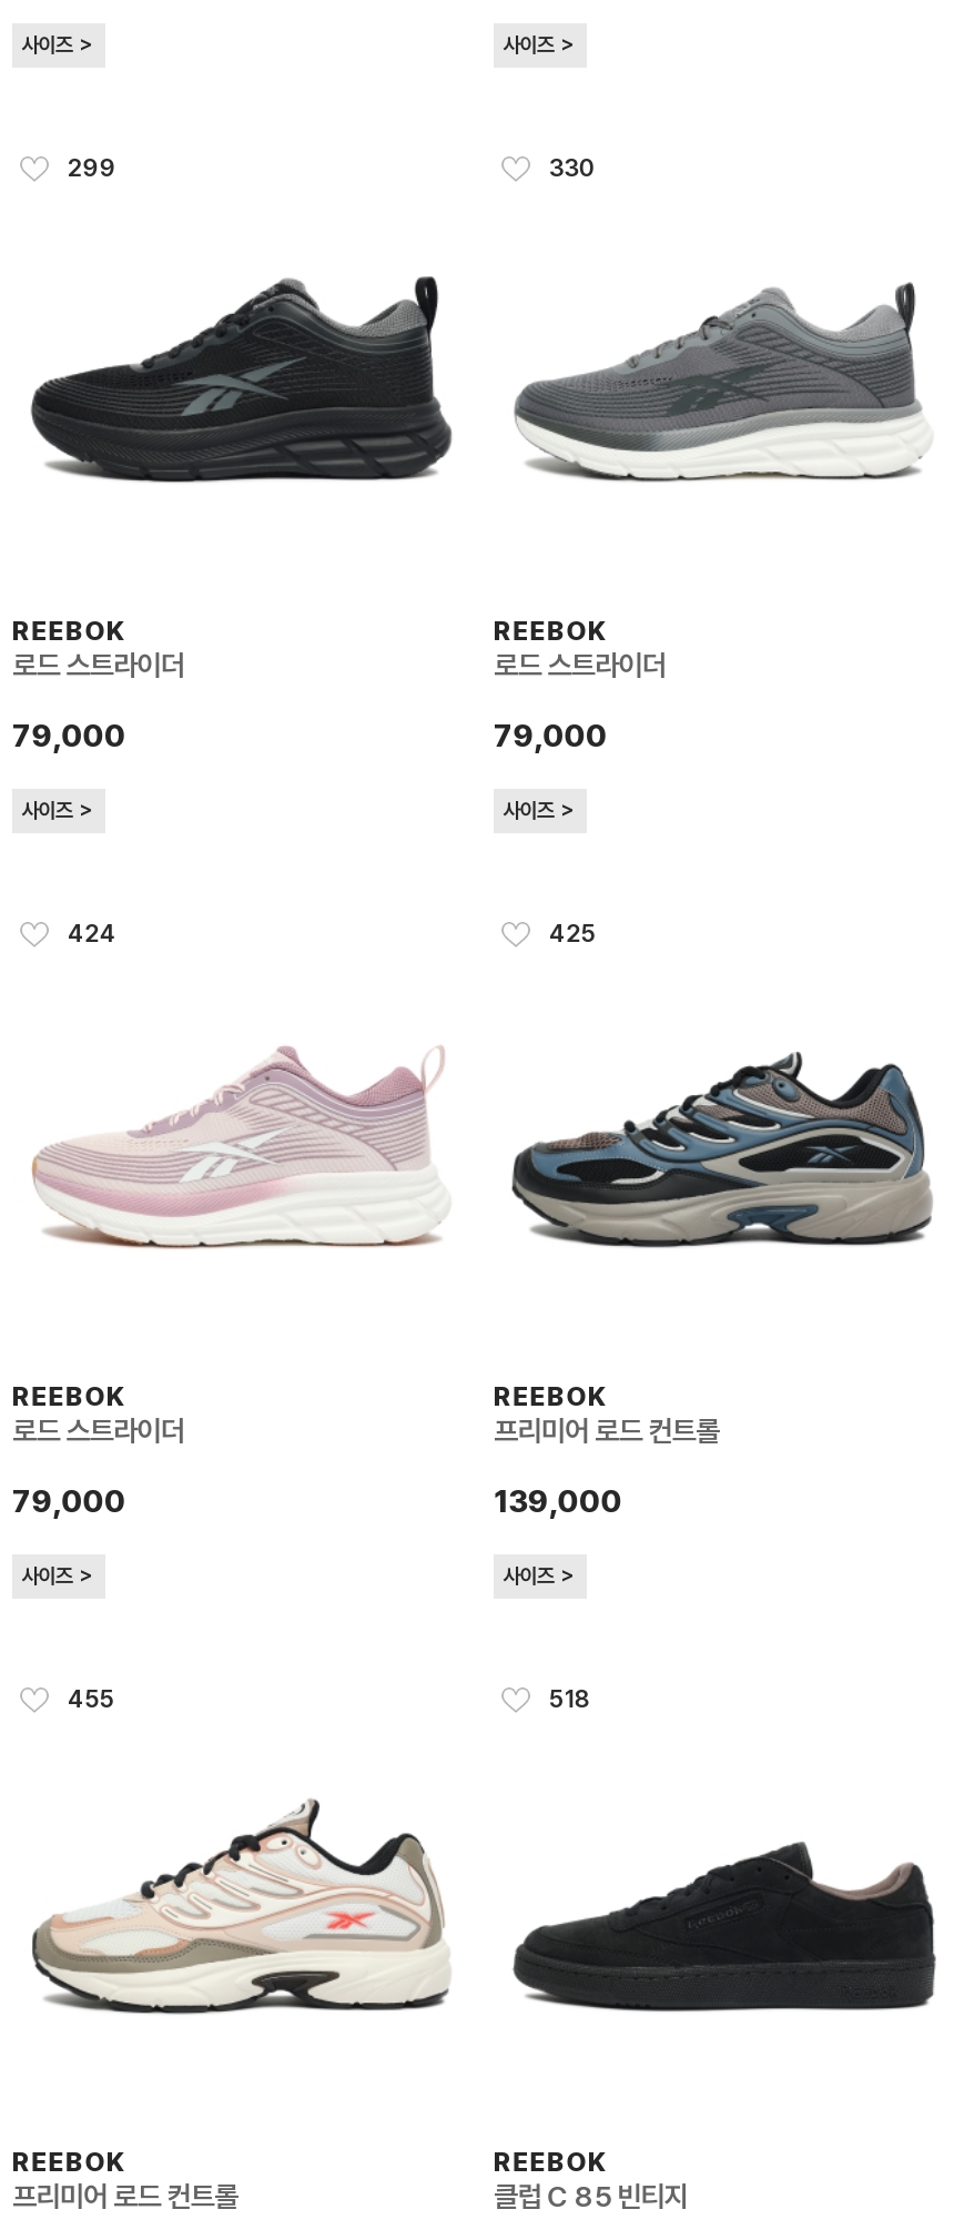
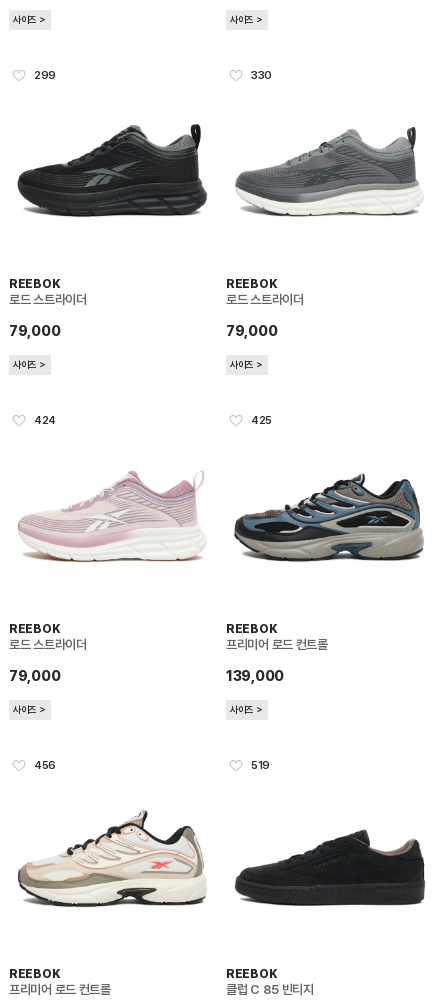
- 455
+ 456

- 518
+ 519
